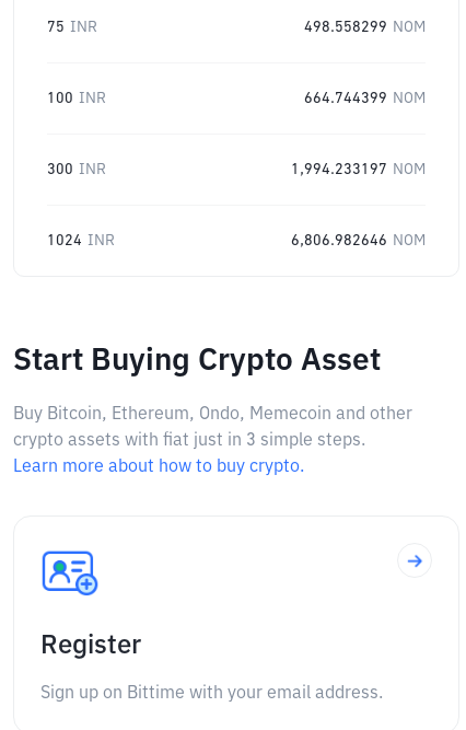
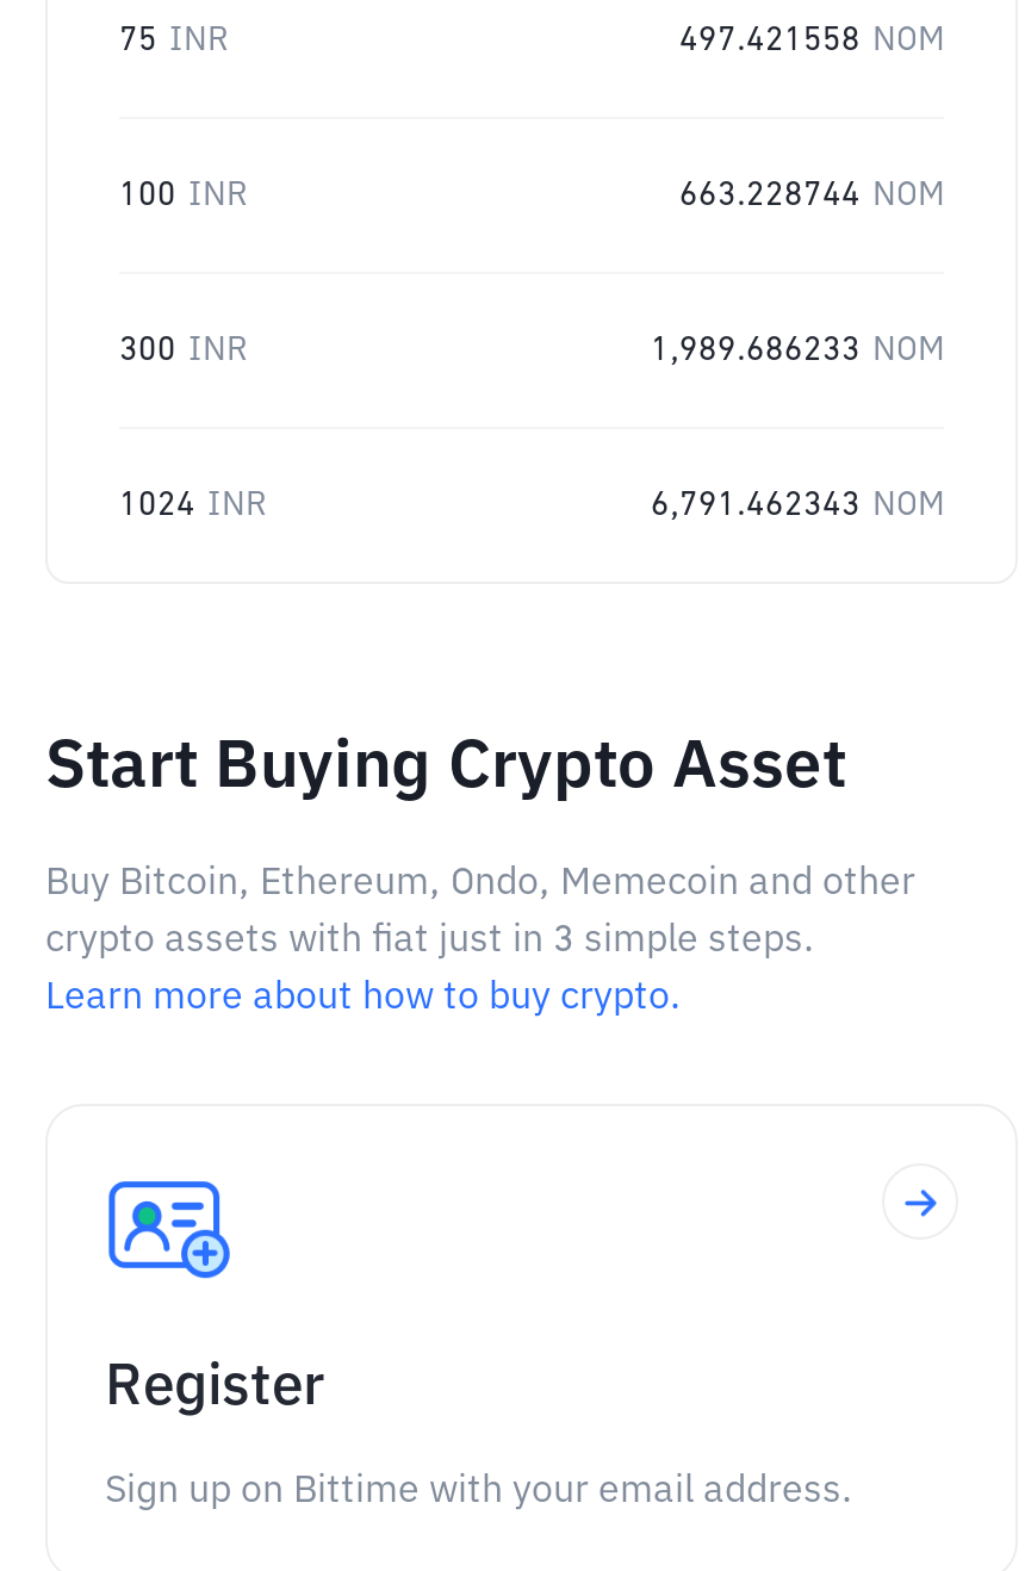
- 498.558299 NOM
+ 497.421558 NOM

- 664.744399 NOM
+ 663.228744 NOM

- 1,994.233197 NOM
+ 1,989.686233 NOM

- 6,806.982646 NOM
+ 6,791.462343 NOM
